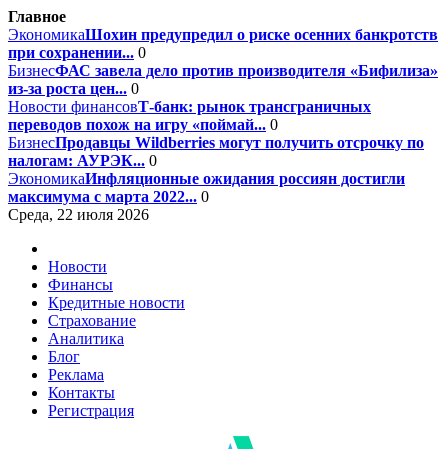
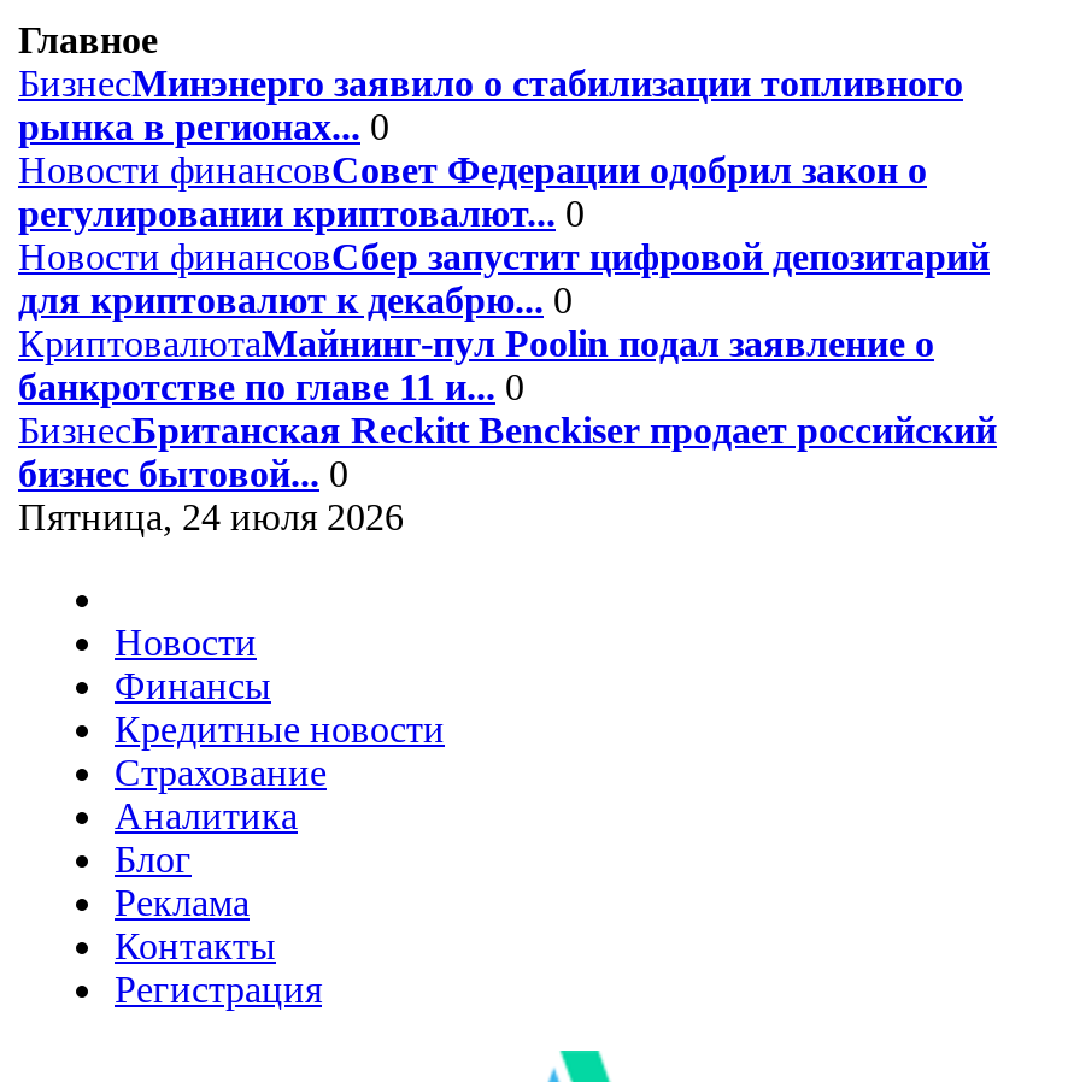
- ЭкономикаШохин предупредил о риске осенних банкротств
- при сохранении... 0
- БизнесФАС завела дело против производителя «Бифилиза»
- из-за роста цен... 0
- Новости финансовТ-банк: рынок трансграничных
- переводов похож на игру «поймай... 0
- БизнесПродавцы Wildberries могут получить отсрочку по
- налогам: АУРЭК... 0
- ЭкономикаИнфляционные ожидания россиян достигли
- максимума с марта 2022... 0
- Среда, 22 июля 2026
+ БизнесМинэнерго заявило о стабилизации топливного
+ рынка в регионах... 0
+ Новости финансовСовет Федерации одобрил закон о
+ регулировании криптовалют... 0
+ Новости финансовСбер запустит цифровой депозитарий
+ для криптовалют к декабрю... 0
+ КриптовалютаМайнинг-пул Poolin подал заявление о
+ банкротстве по главе 11 и... 0
+ БизнесБританская Reckitt Benckiser продает российский
+ бизнес бытовой... 0
+ Пятница, 24 июля 2026
